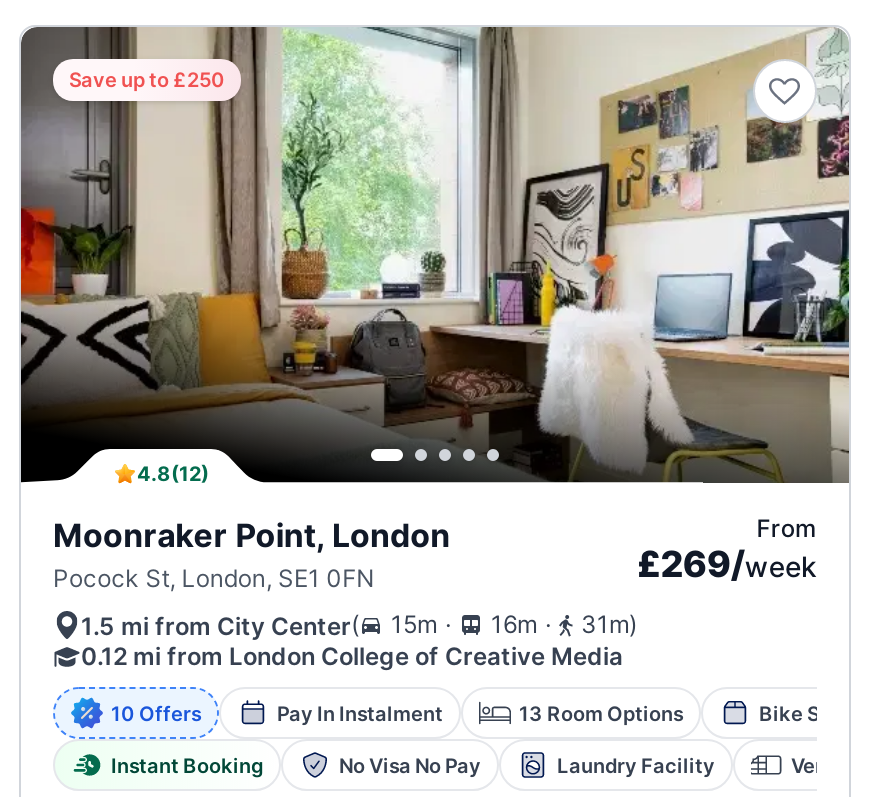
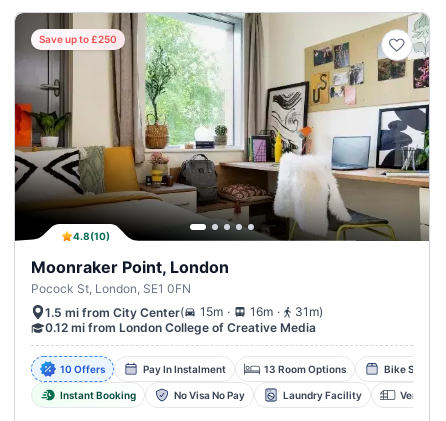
- 4.8(12)
+ 4.8(10)

- From
- £269/week
